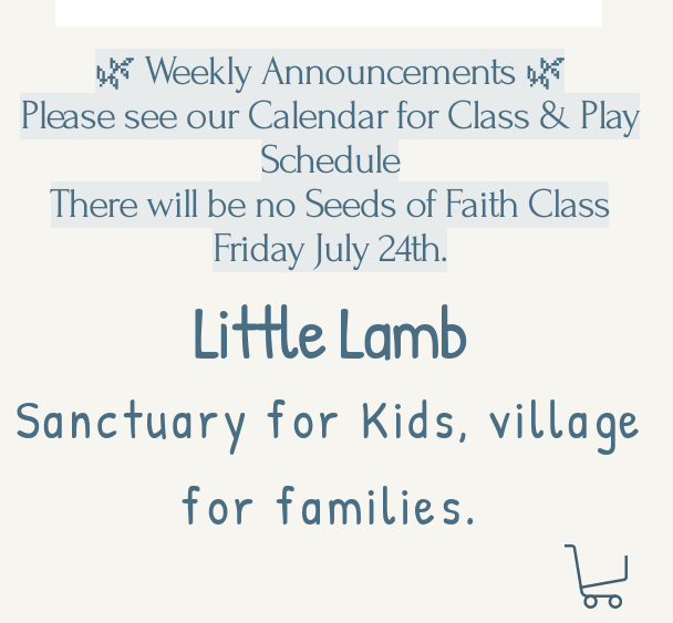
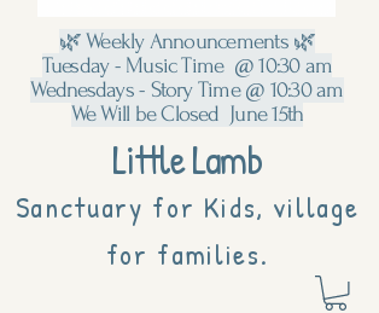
- Please see our Calendar for Class & Play
- Schedule
- There will be no Seeds of Faith Class
- Friday July 24th.
+ Tuesday - Music Time @ 10:30 am
+ Wednesdays - Story Time @ 10:30 am
+ We Will be Closed June 15th
